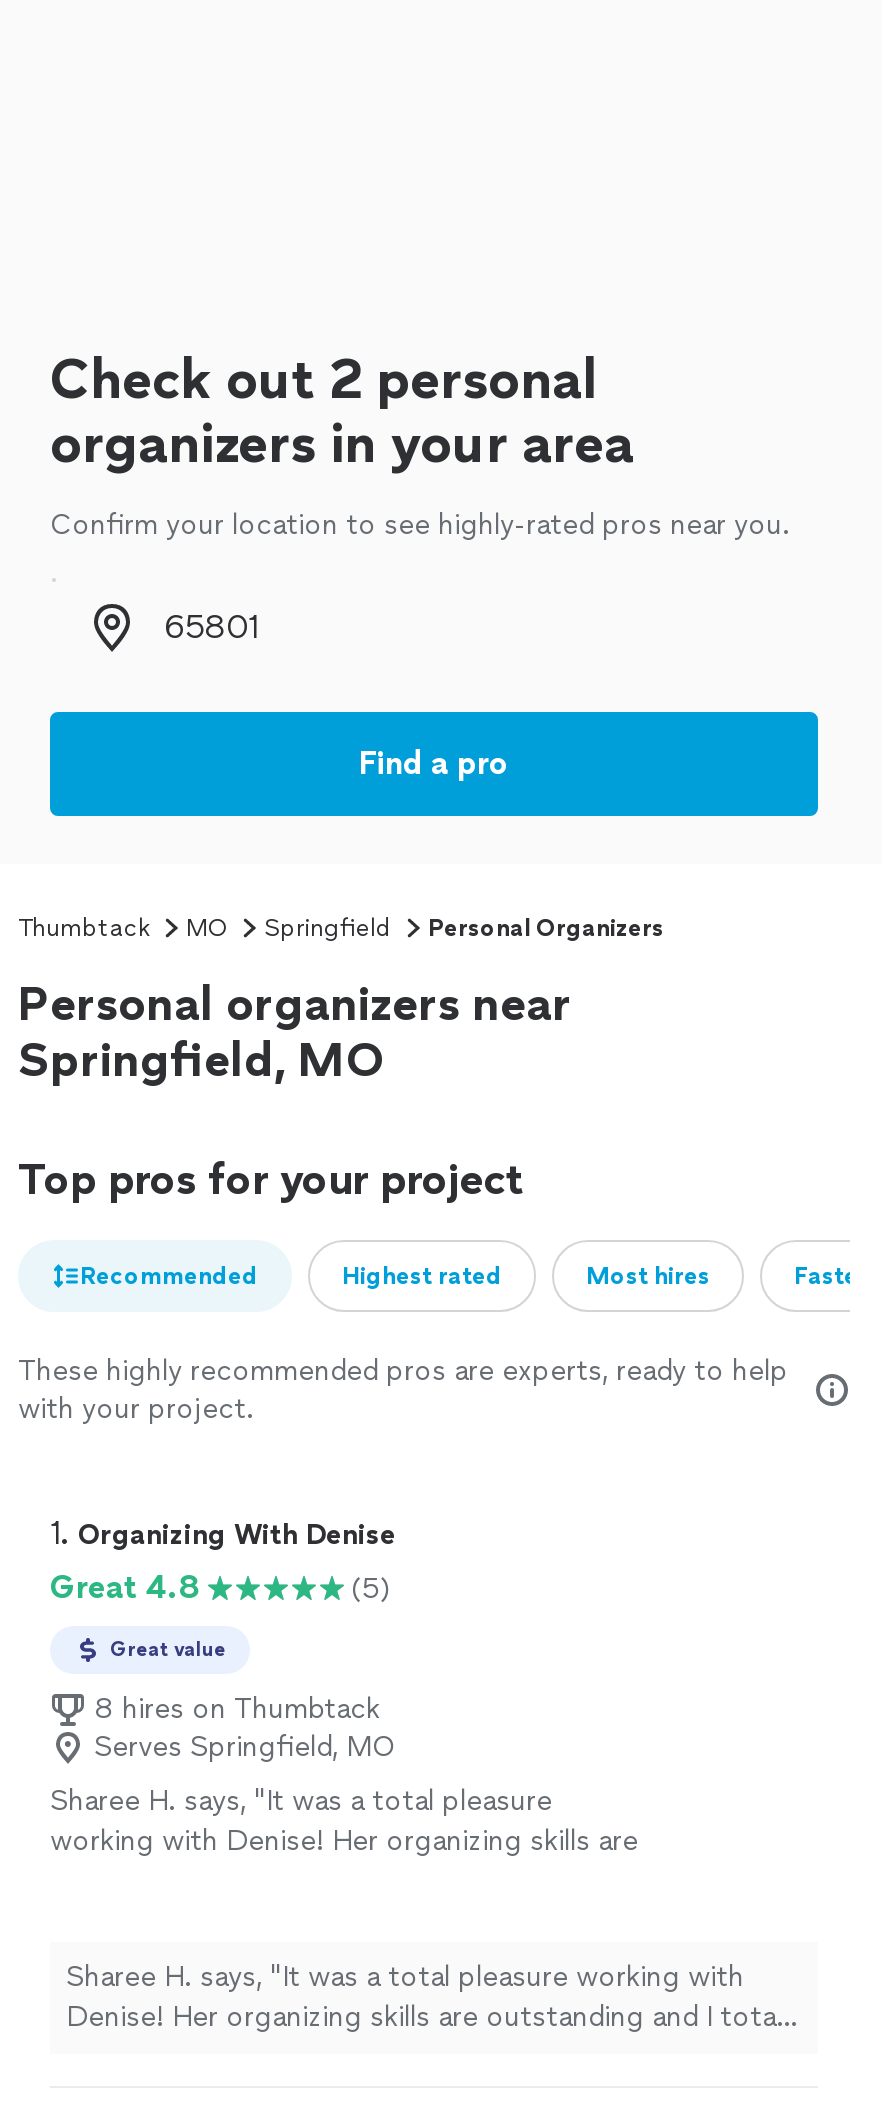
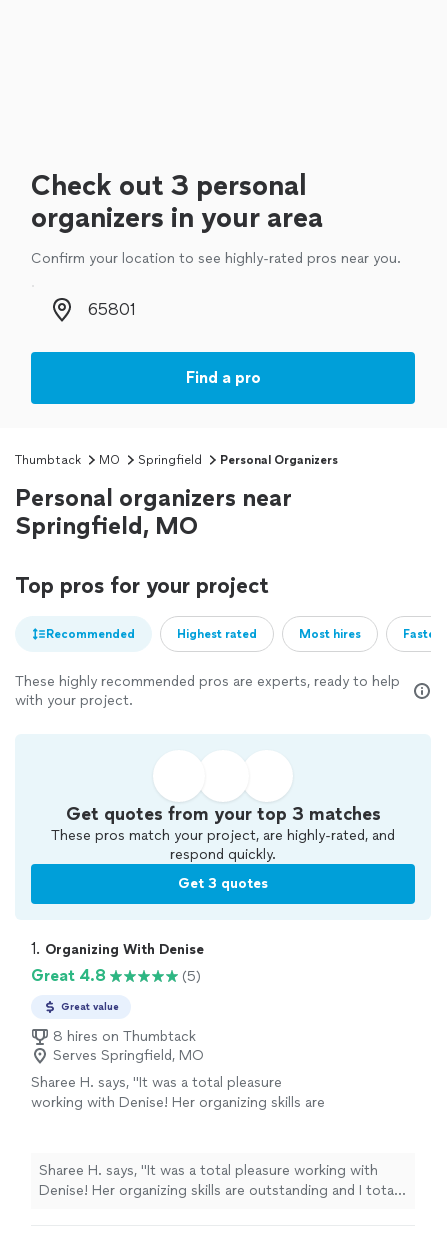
- Check out 2 personal
+ Check out 3 personal

+ Get quotes from your top 3 matches
+ These pros match your project, are highly-rated, and
+ respond quickly.
+ Get 3 quotes
